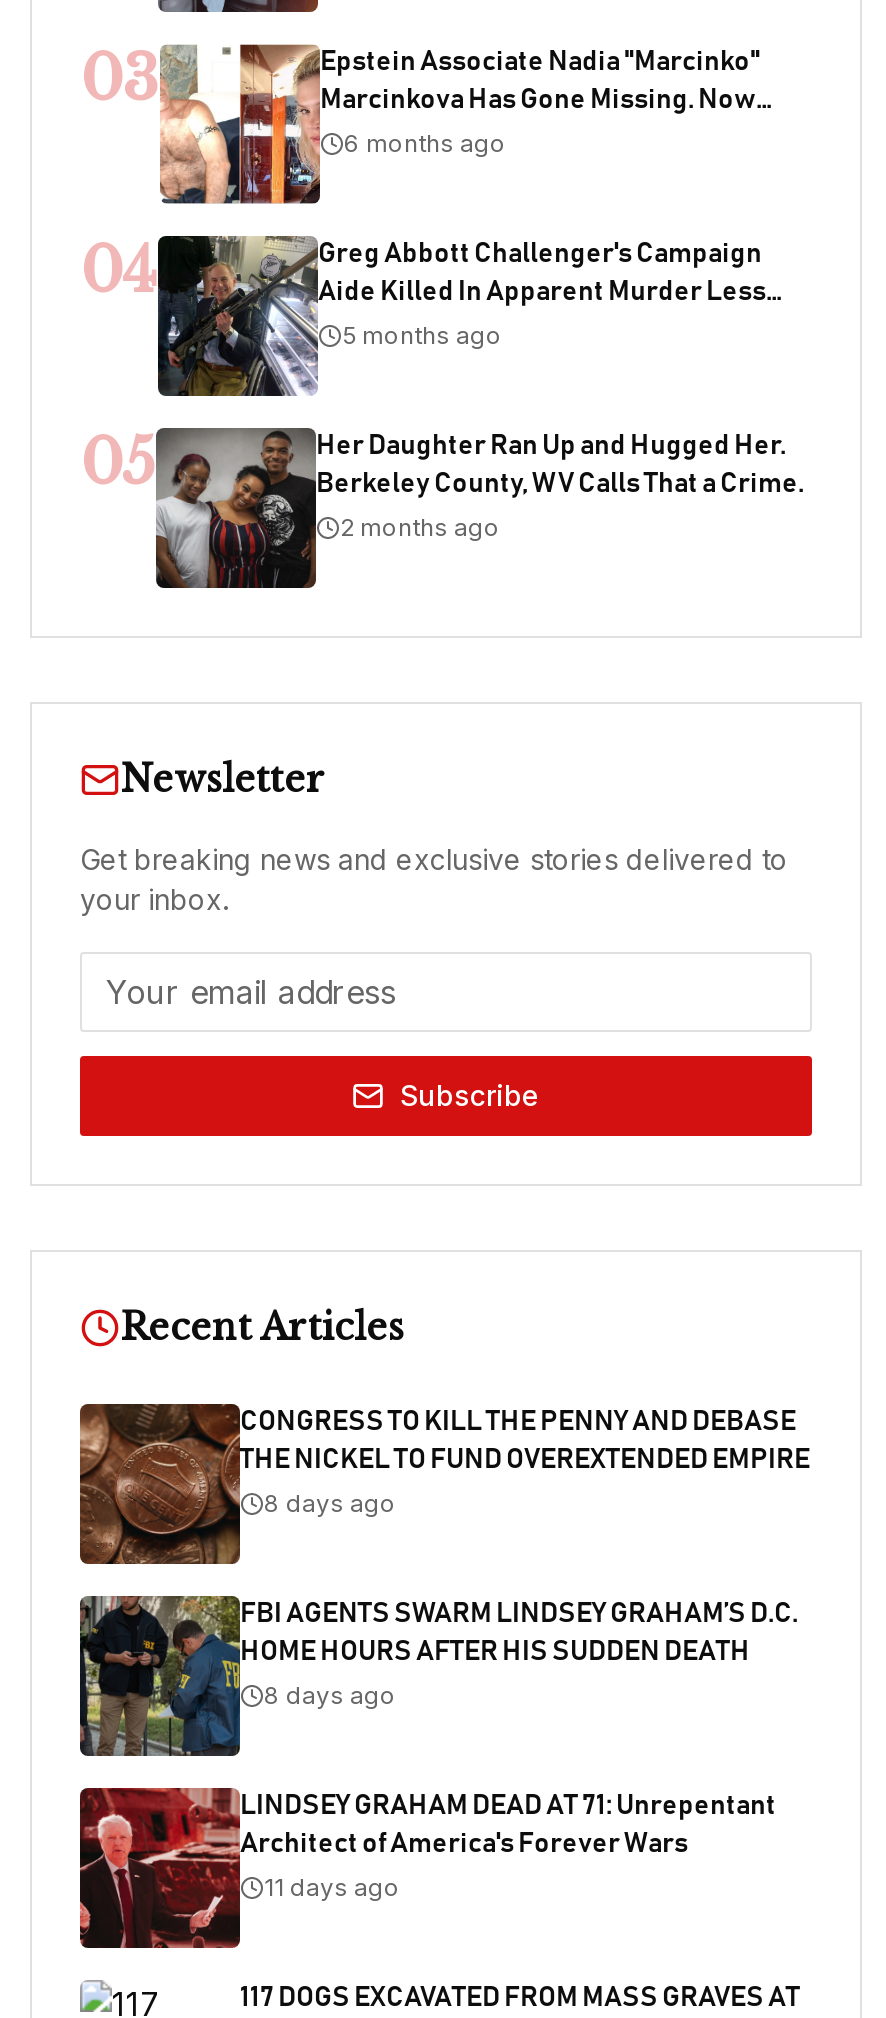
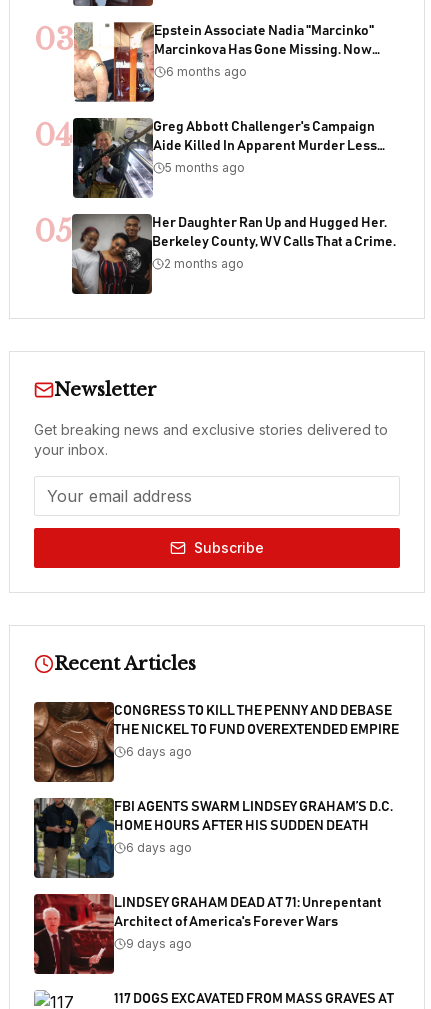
- 8 days ago
+ 6 days ago

- 8 days ago
+ 6 days ago

- 11 days ago
+ 9 days ago
